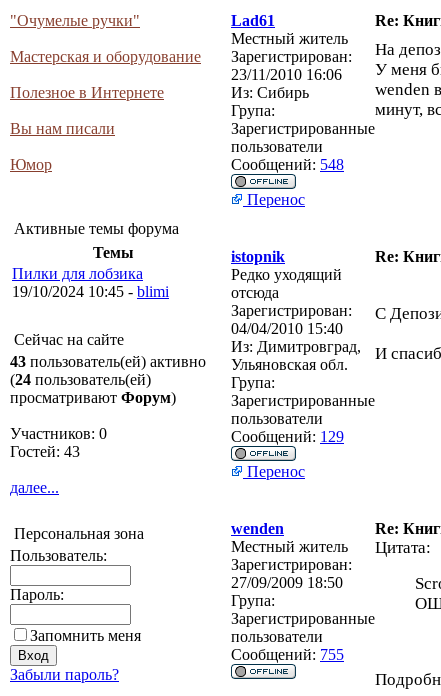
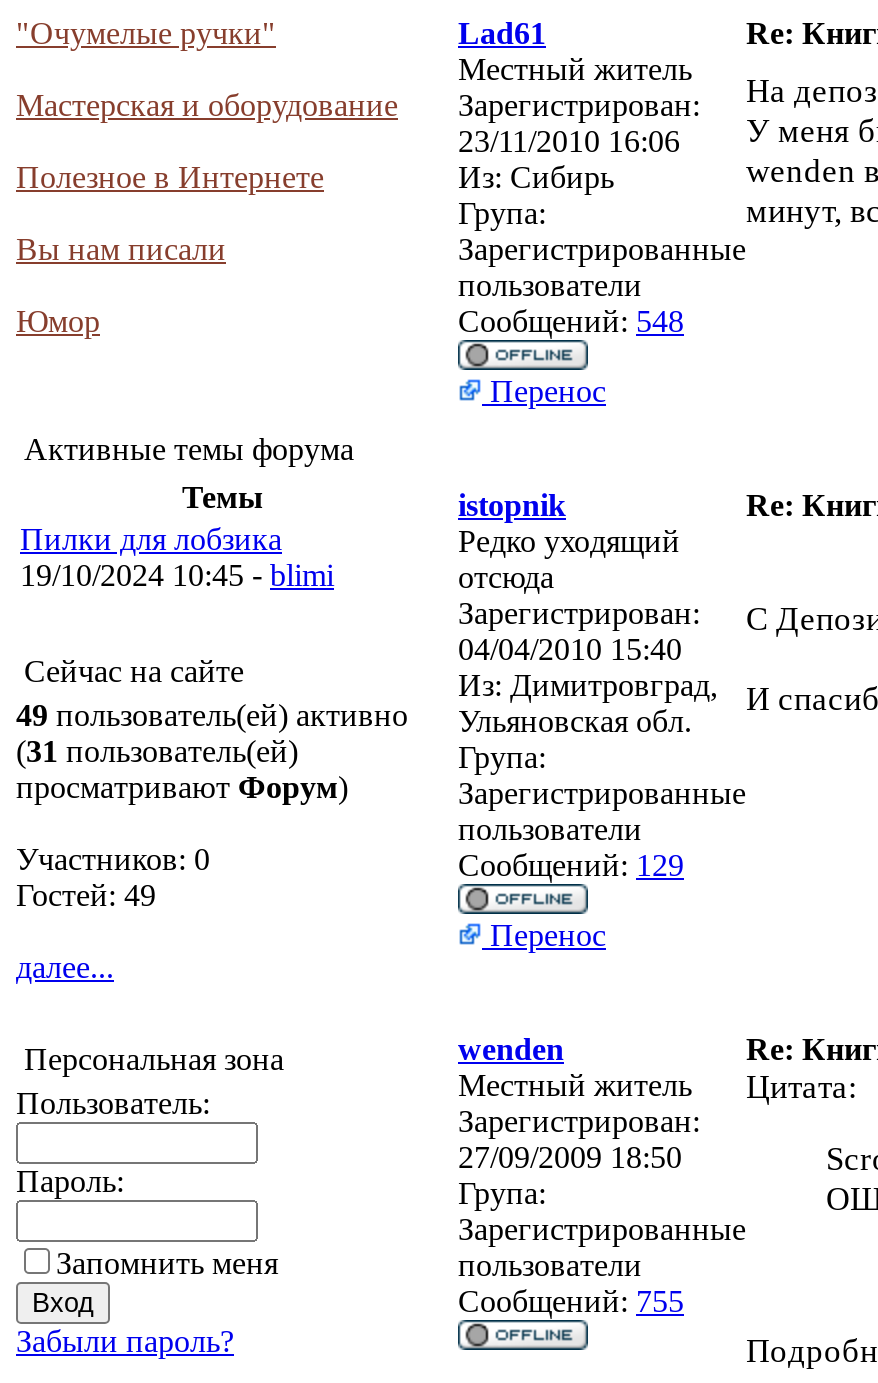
- 43 пользователь(ей) активно
+ 49 пользователь(ей) активно

- (24 пользователь(ей)
+ (31 пользователь(ей)

- Гостей: 43
+ Гостей: 49
